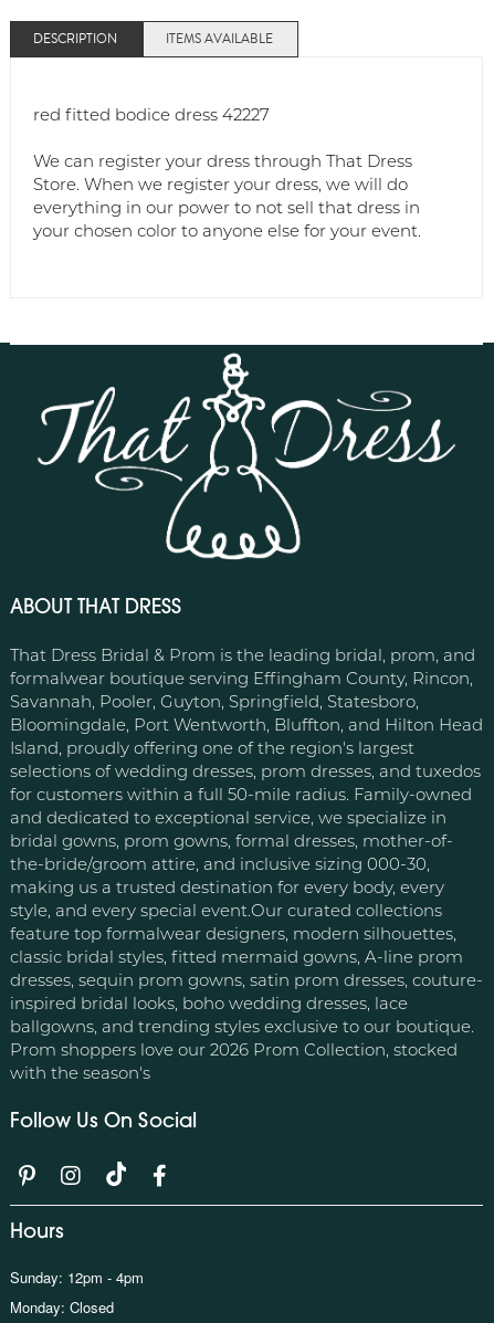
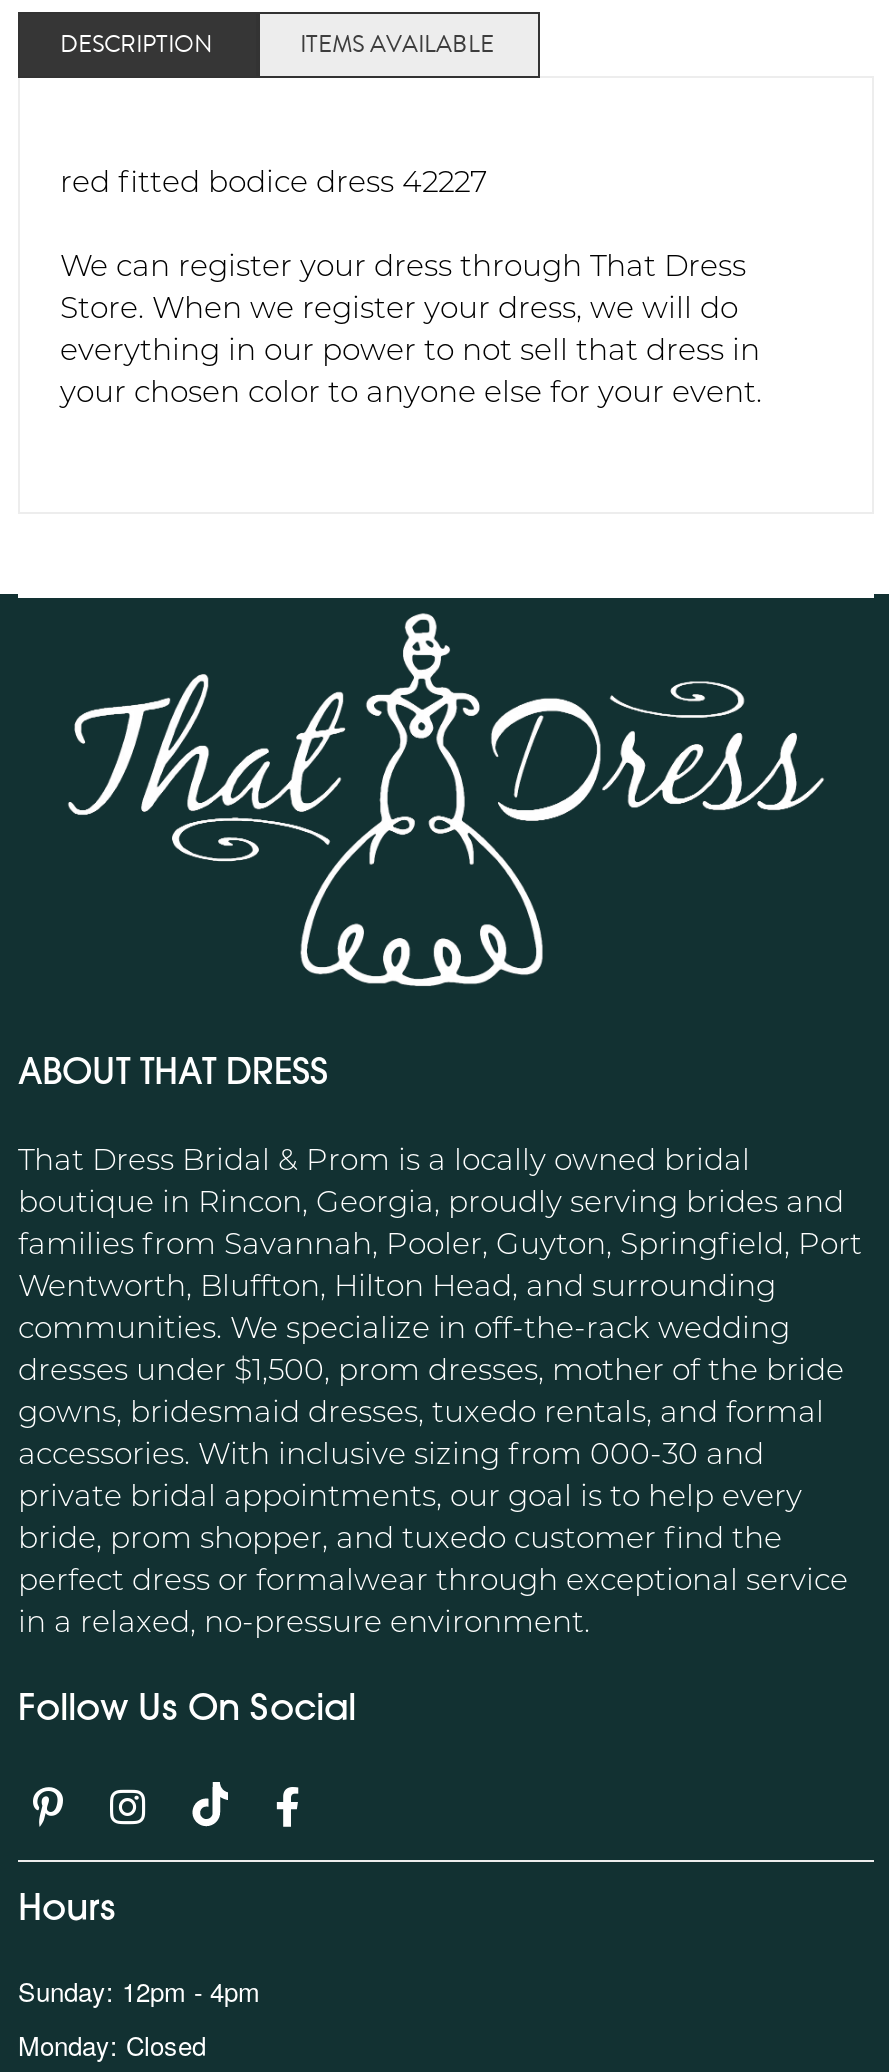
- That Dress Bridal & Prom is the leading bridal, prom, and
- formalwear boutique serving Effingham County, Rincon,
- Savannah, Pooler, Guyton, Springfield, Statesboro,
- Bloomingdale, Port Wentworth, Bluffton, and Hilton Head
- Island, proudly offering one of the region's largest
- selections of wedding dresses, prom dresses, and tuxedos
- for customers within a full 50-mile radius. Family-owned
- and dedicated to exceptional service, we specialize in
- bridal gowns, prom gowns, formal dresses, mother-of-
- the-bride/groom attire, and inclusive sizing 000-30,
- making us a trusted destination for every body, every
- style, and every special event.Our curated collections
- feature top formalwear designers, modern silhouettes,
- classic bridal styles, fitted mermaid gowns, A-line prom
- dresses, sequin prom gowns, satin prom dresses, couture-
- inspired bridal looks, boho wedding dresses, lace
- ballgowns, and trending styles exclusive to our boutique.
- Prom shoppers love our 2026 Prom Collection, stocked
- with the season's
+ That Dress Bridal & Prom is a locally owned bridal
+ boutique in Rincon, Georgia, proudly serving brides and
+ families from Savannah, Pooler, Guyton, Springfield, Port
+ Wentworth, Bluffton, Hilton Head, and surrounding
+ communities. We specialize in off-the-rack wedding
+ dresses under $1,500, prom dresses, mother of the bride
+ gowns, bridesmaid dresses, tuxedo rentals, and formal
+ accessories. With inclusive sizing from 000-30 and
+ private bridal appointments, our goal is to help every
+ bride, prom shopper, and tuxedo customer find the
+ perfect dress or formalwear through exceptional service
+ in a relaxed, no-pressure environment.
